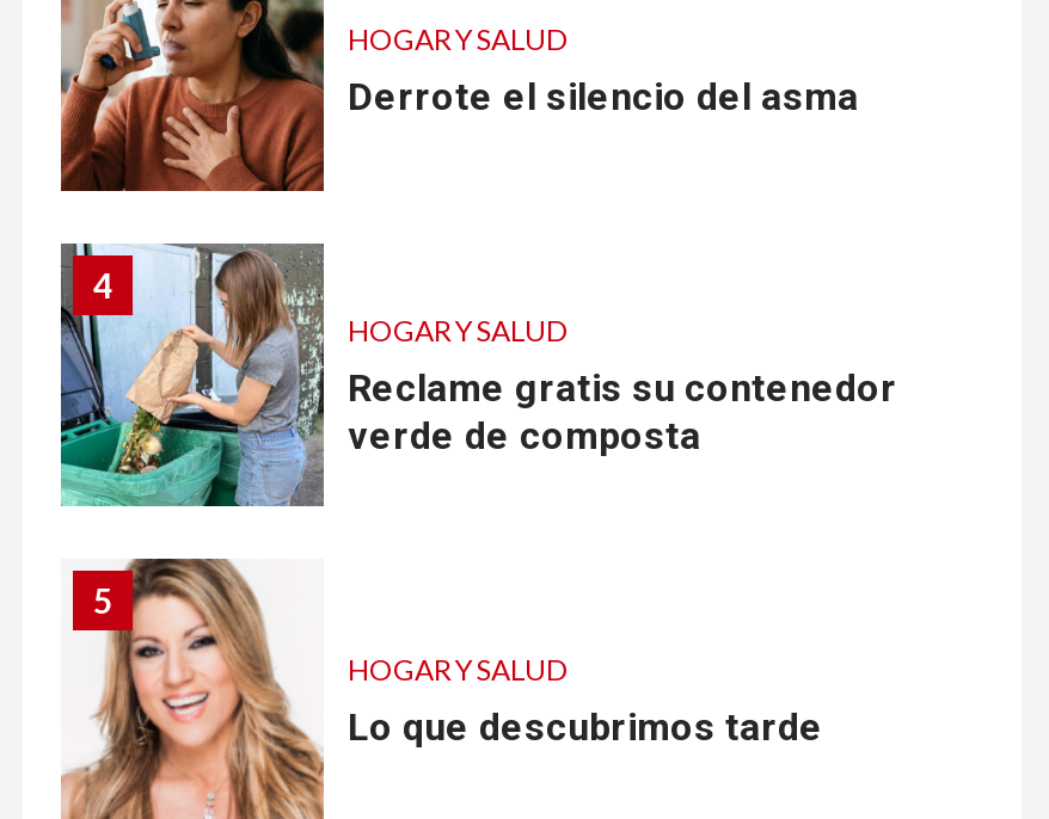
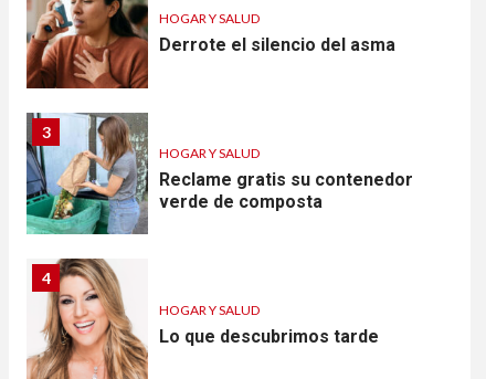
- 4
+ 3

- 5
+ 4
